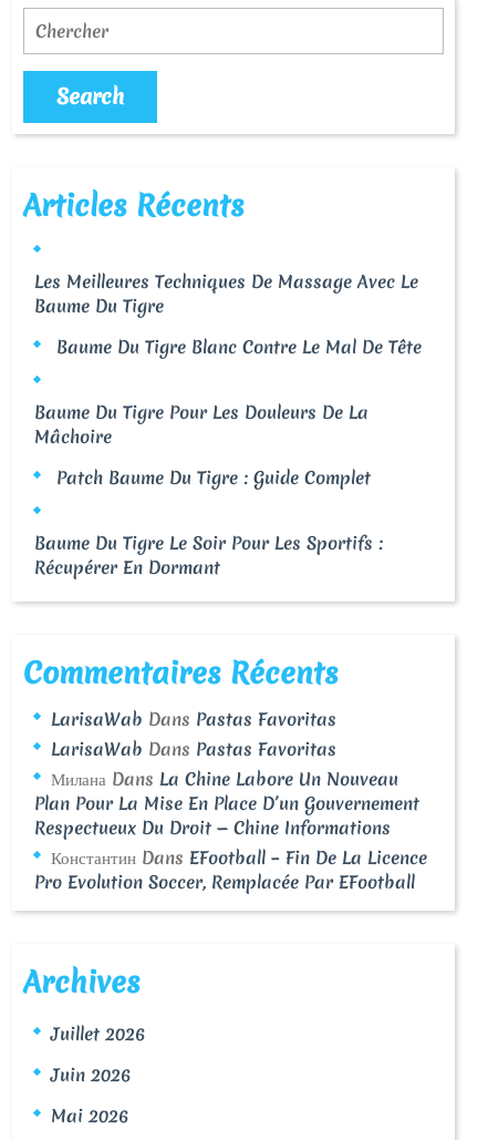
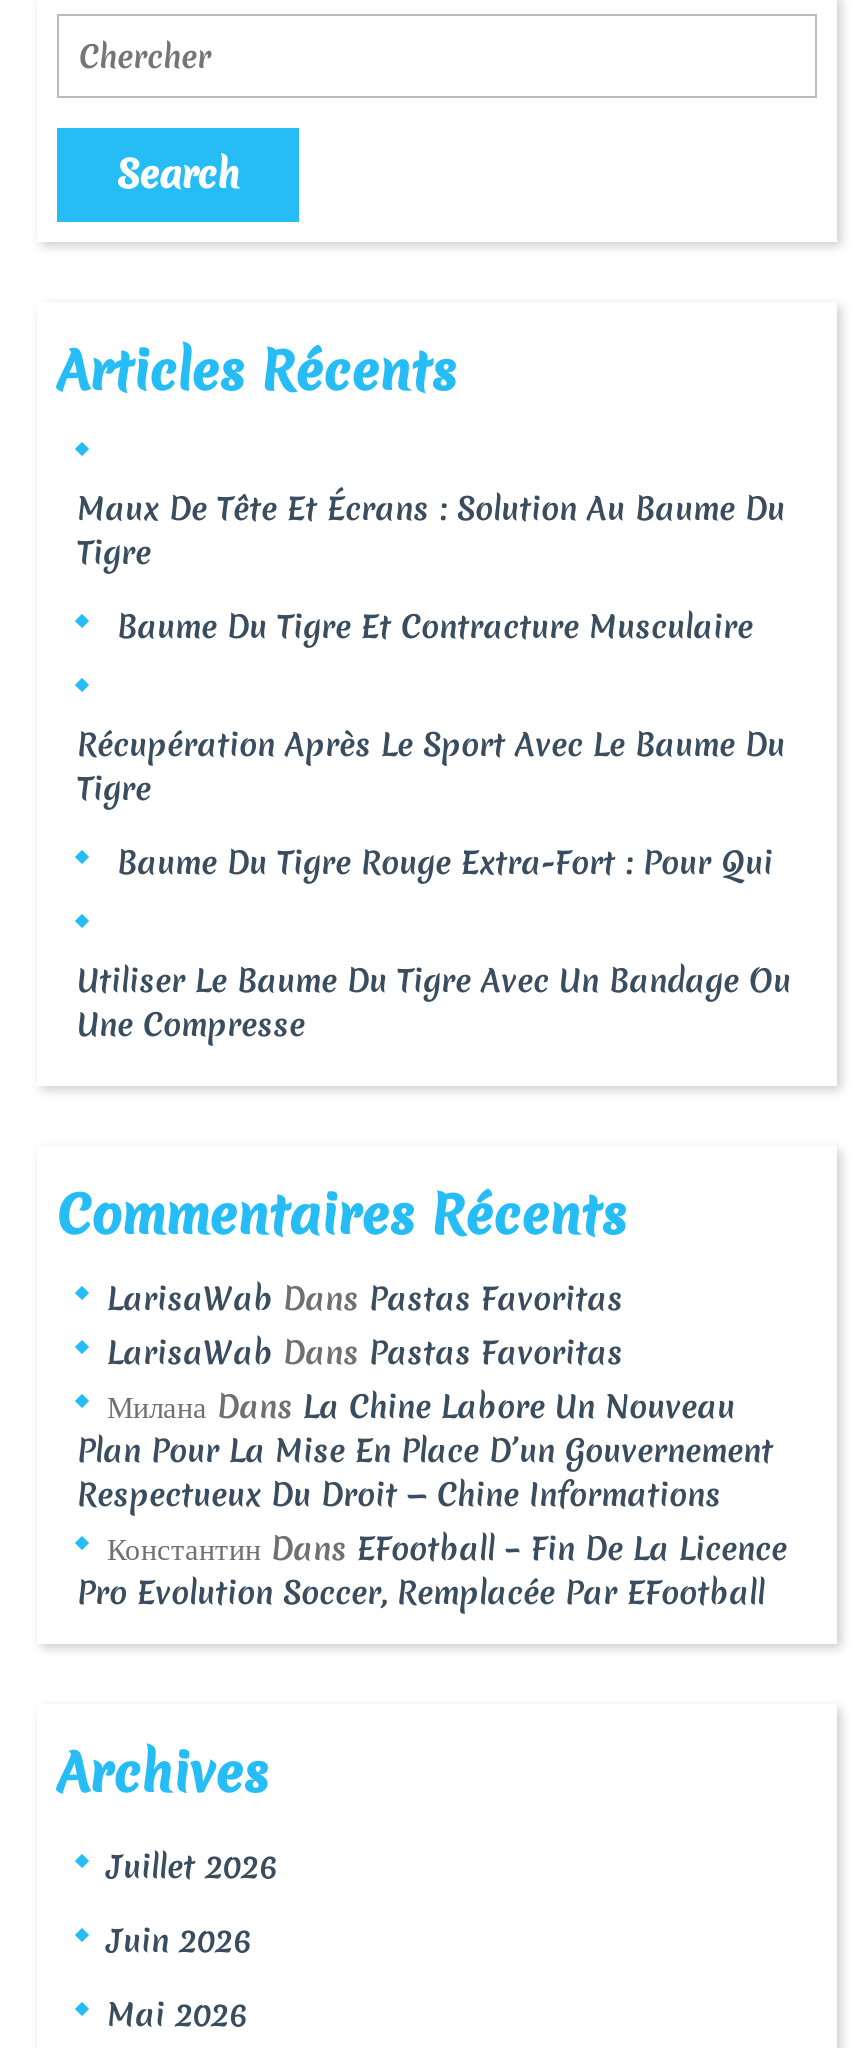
- Les Meilleures Techniques De Massage Avec Le
- Baume Du Tigre
+ Maux De Tête Et Écrans : Solution Au Baume Du
+ Tigre

- Baume Du Tigre Blanc Contre Le Mal De Tête
+ Baume Du Tigre Et Contracture Musculaire

- Baume Du Tigre Pour Les Douleurs De La
- Mâchoire
+ Récupération Après Le Sport Avec Le Baume Du
+ Tigre

- Patch Baume Du Tigre : Guide Complet
+ Baume Du Tigre Rouge Extra-Fort : Pour Qui

- Baume Du Tigre Le Soir Pour Les Sportifs :
- Récupérer En Dormant
+ Utiliser Le Baume Du Tigre Avec Un Bandage Ou
+ Une Compresse
